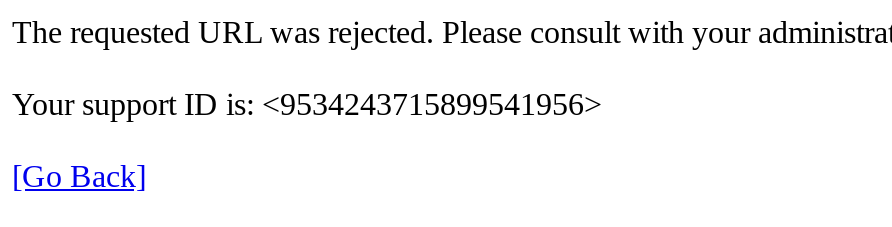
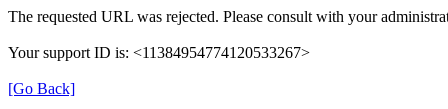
- Your support ID is: <9534243715899541956>
+ Your support ID is: <11384954774120533267>
